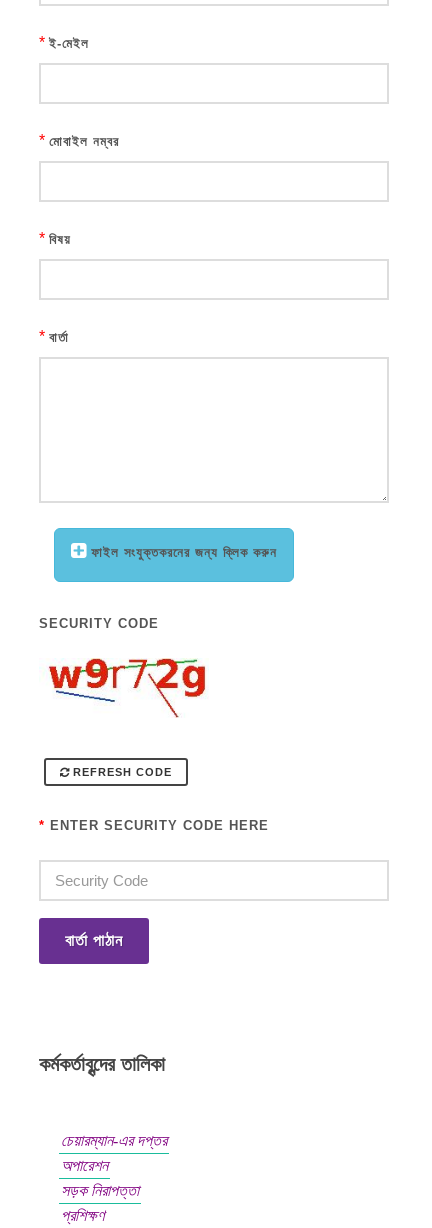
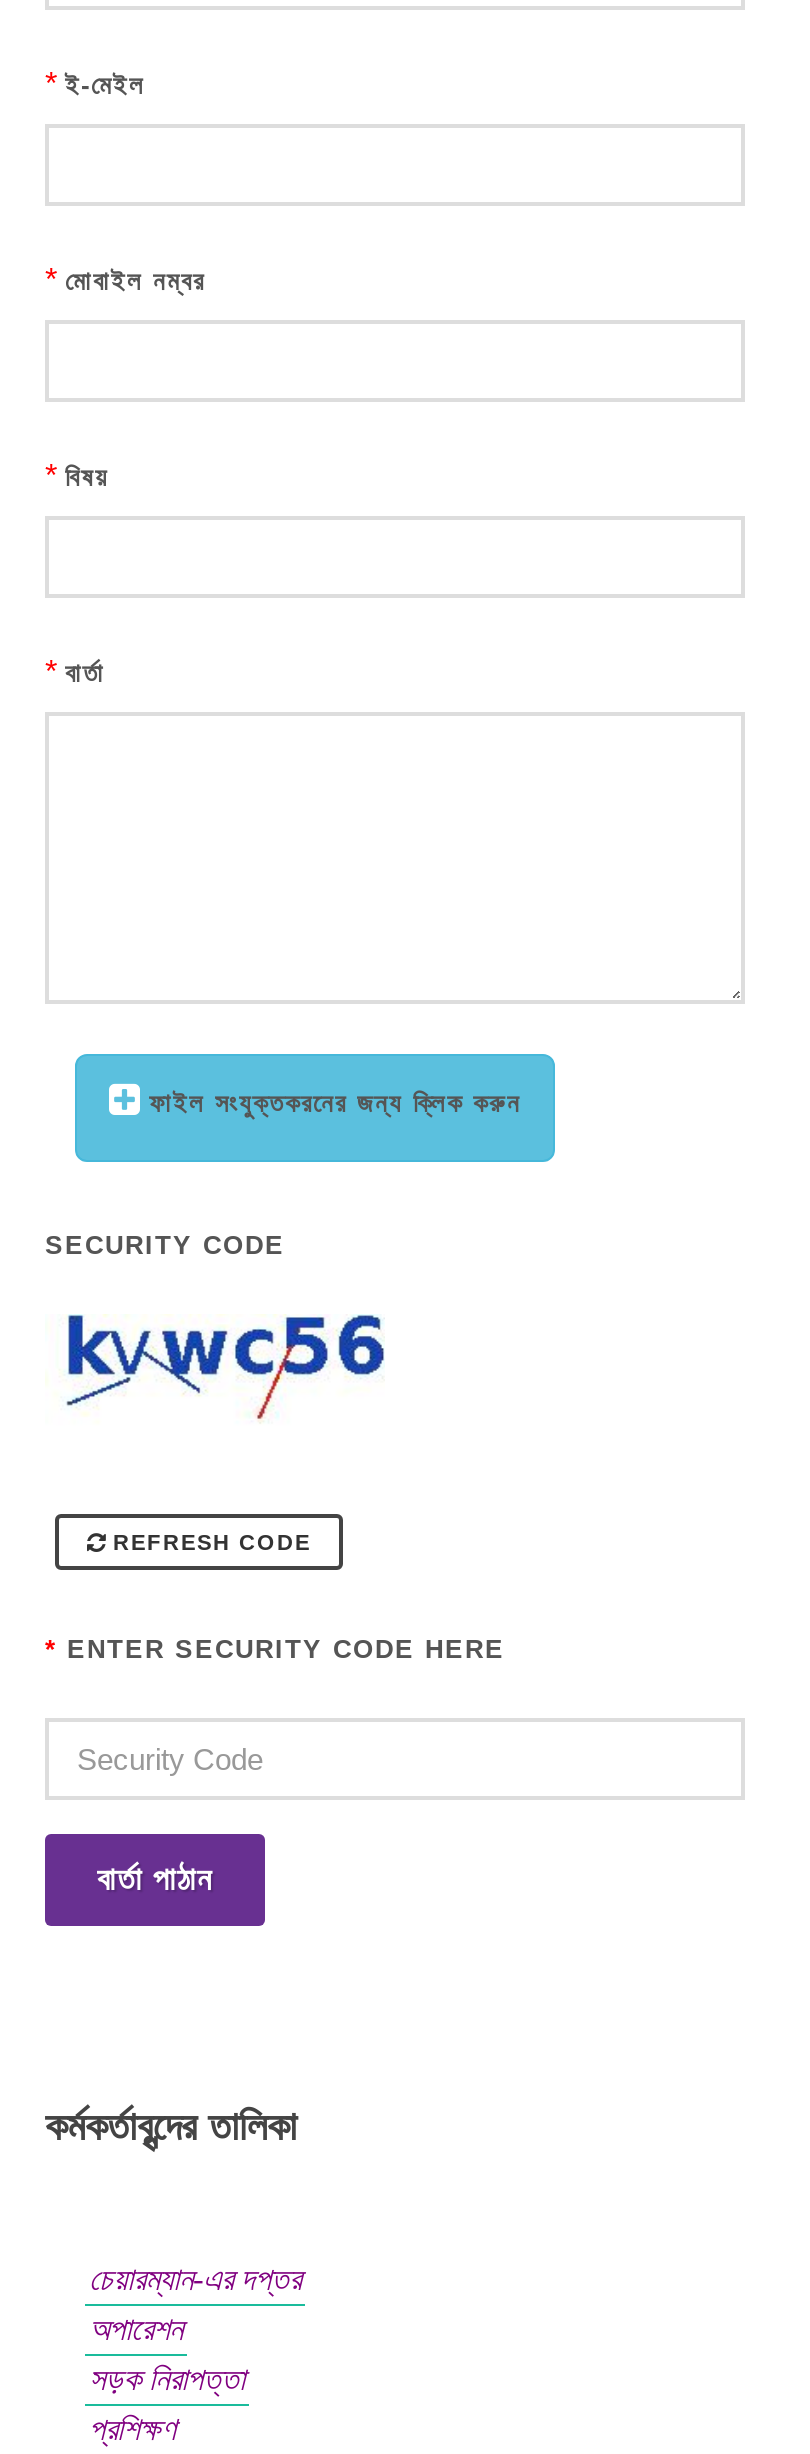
- [image]
+ [image]
